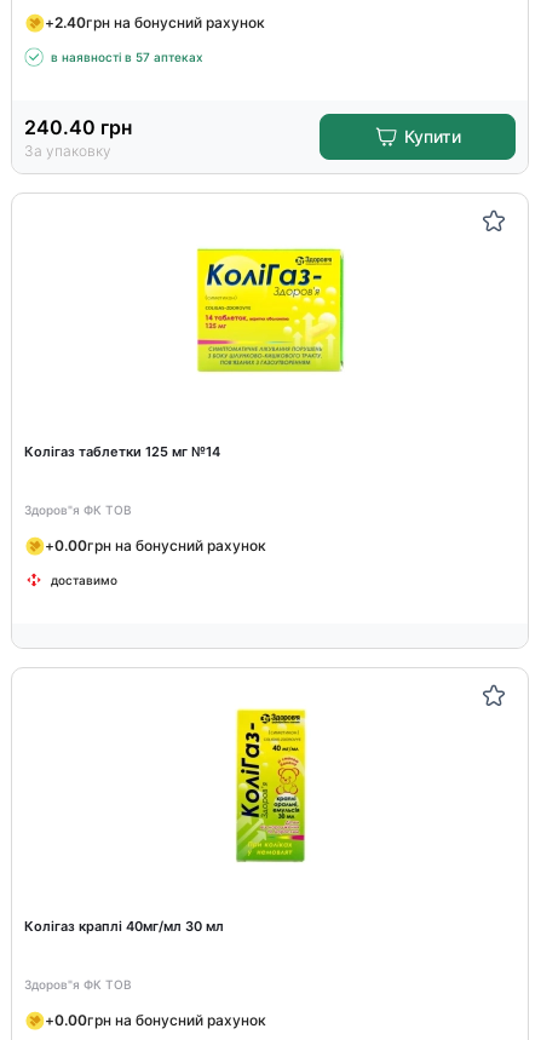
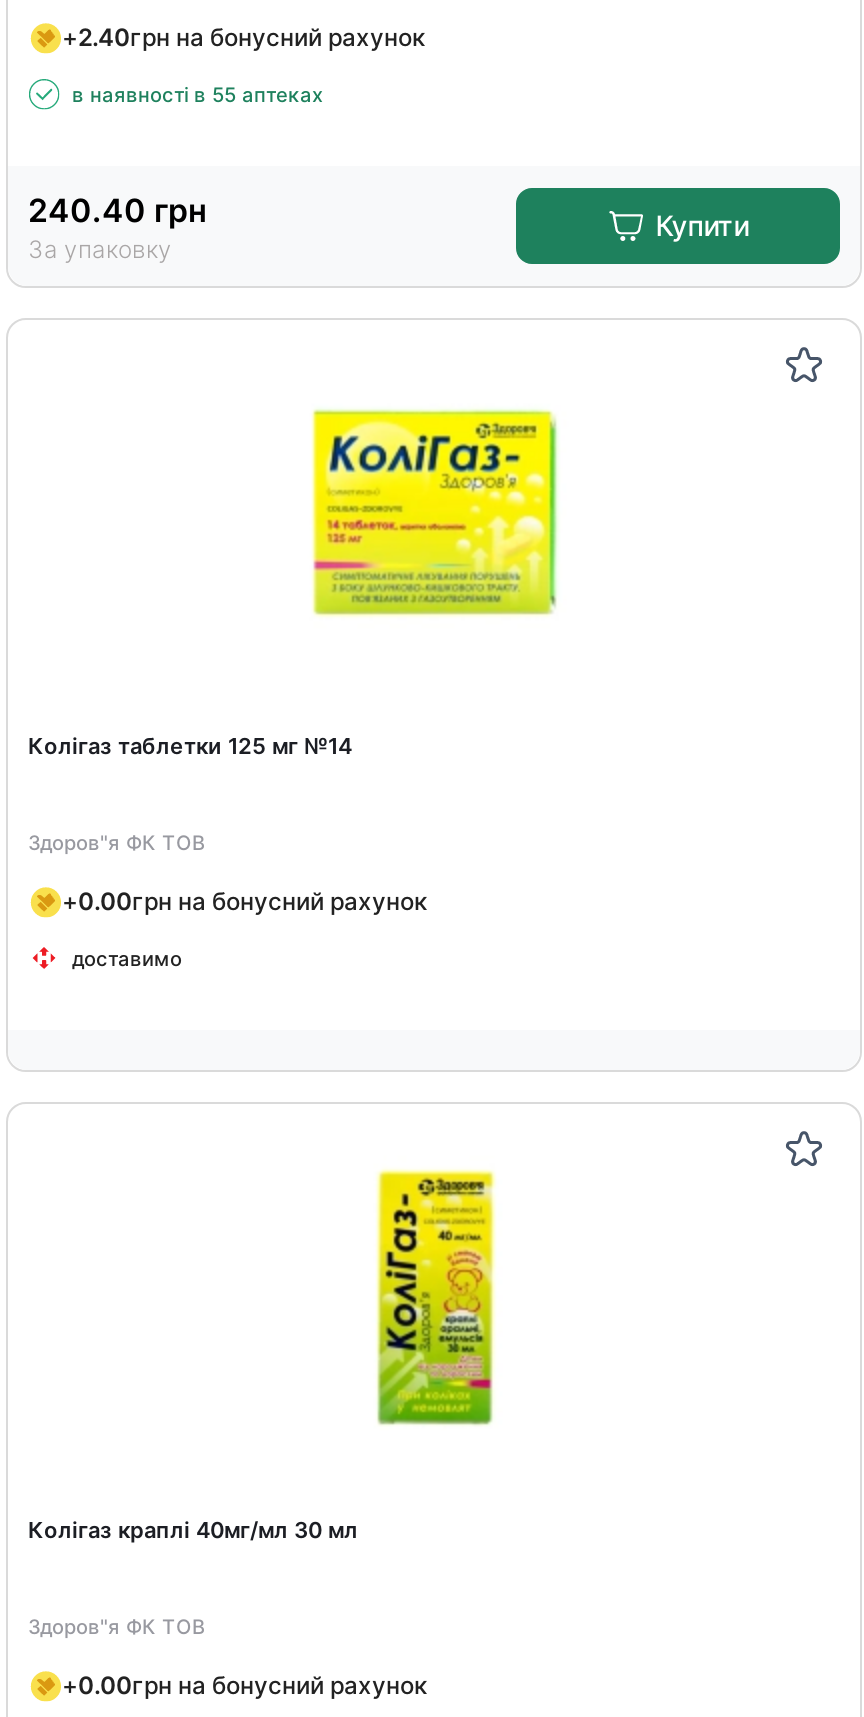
- в наявності в 57 аптеках
+ в наявності в 55 аптеках
